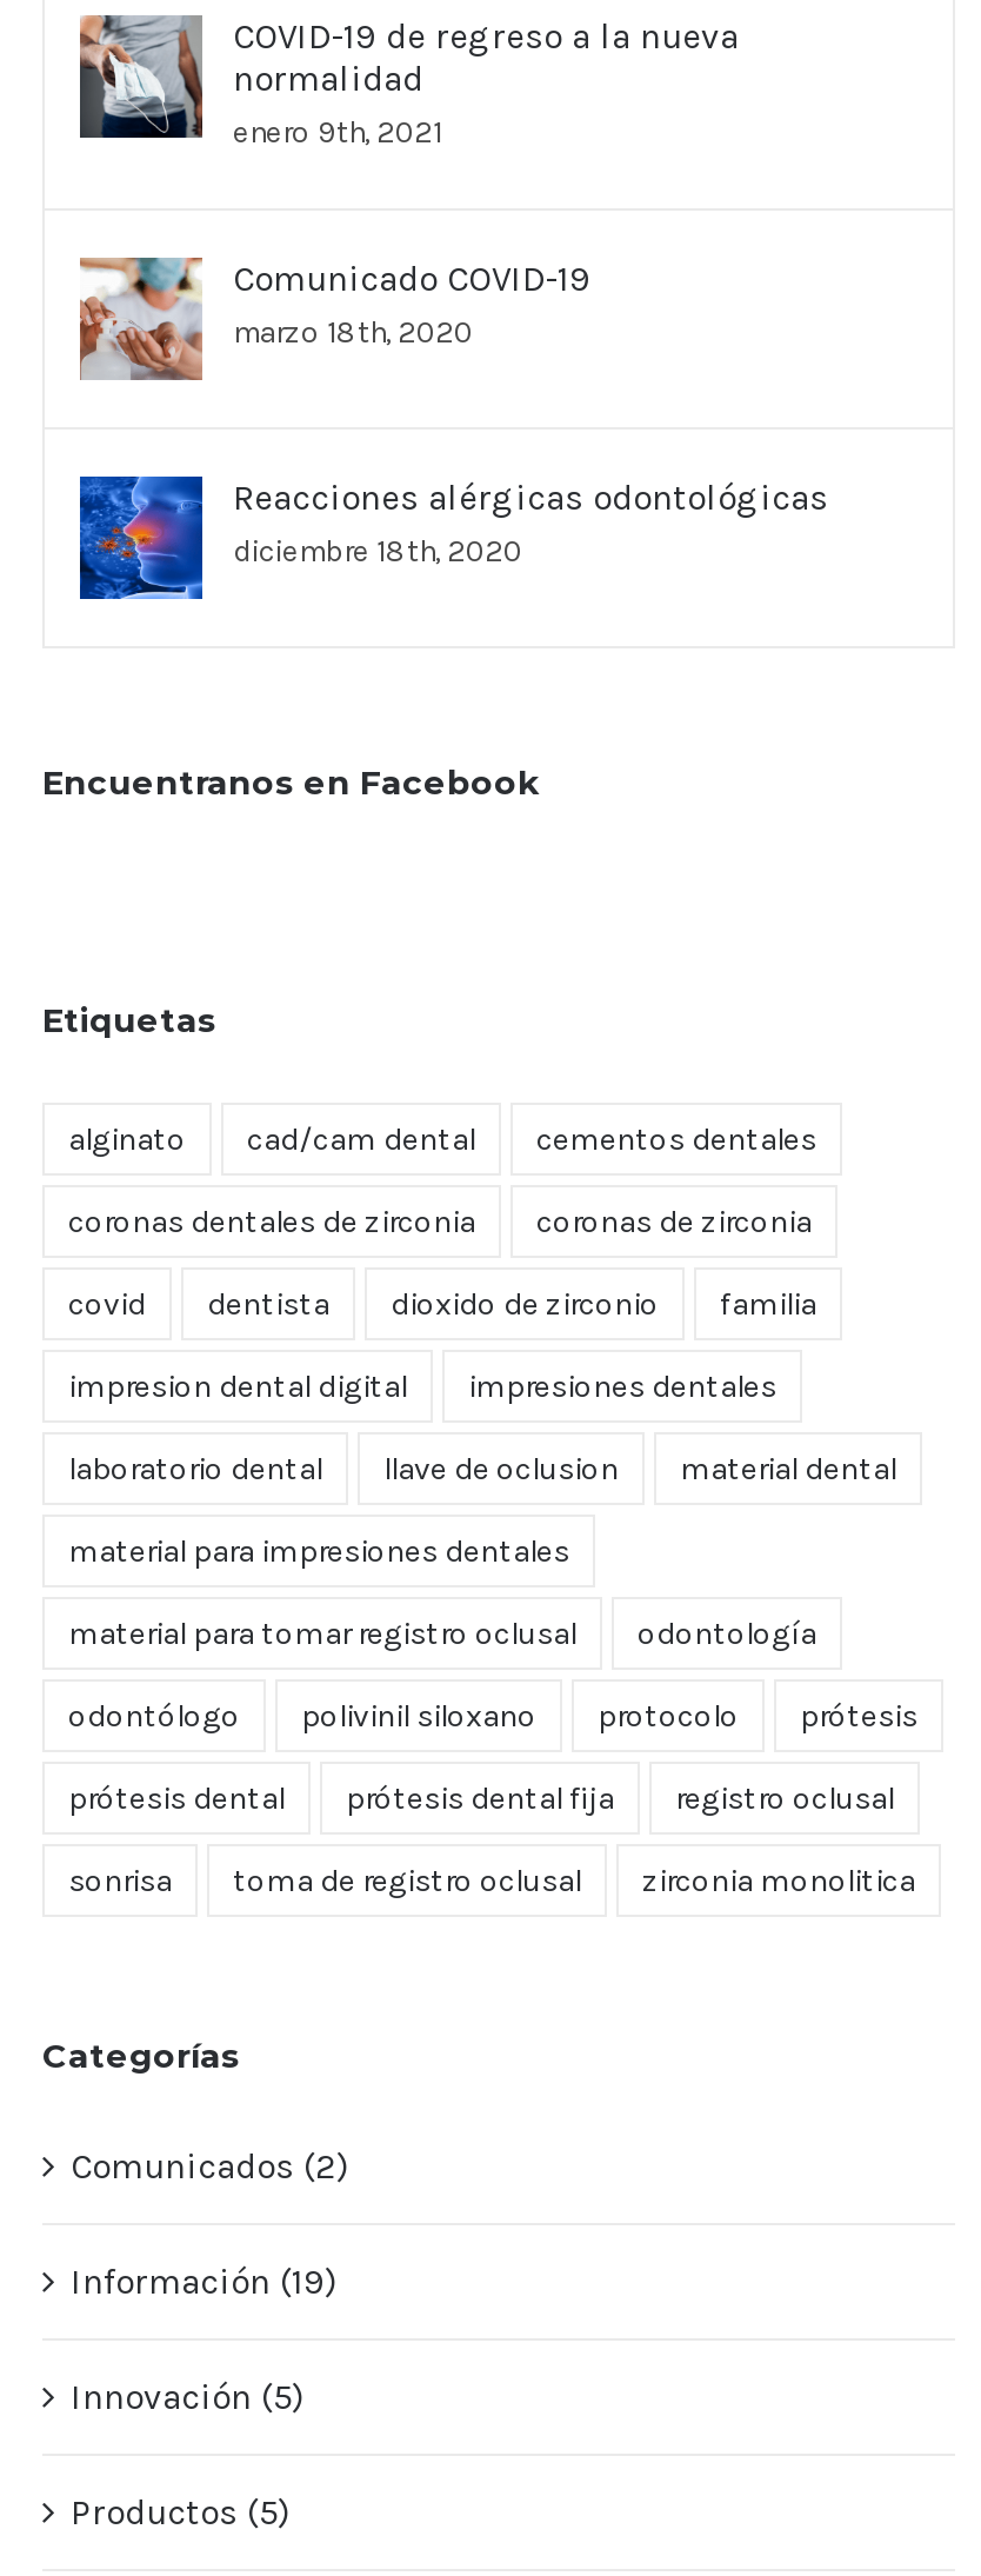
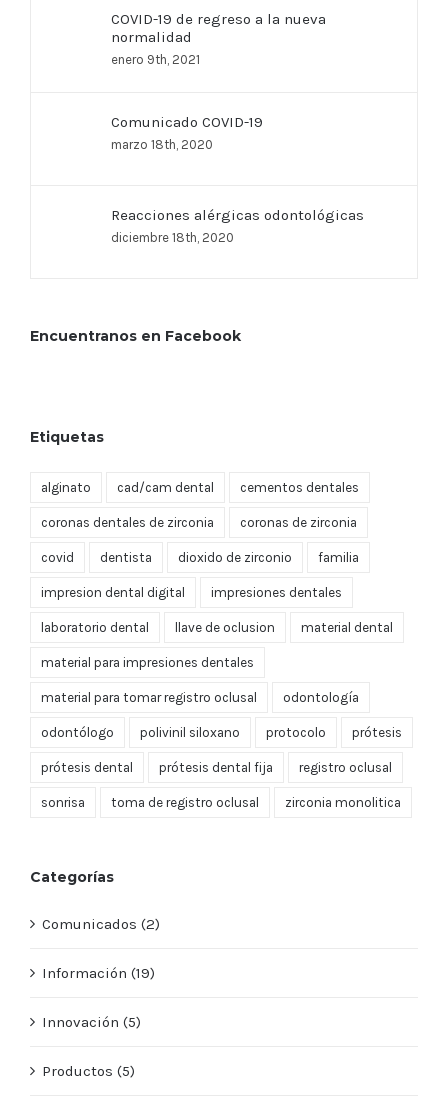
- [image]

- [image]

- [image]
